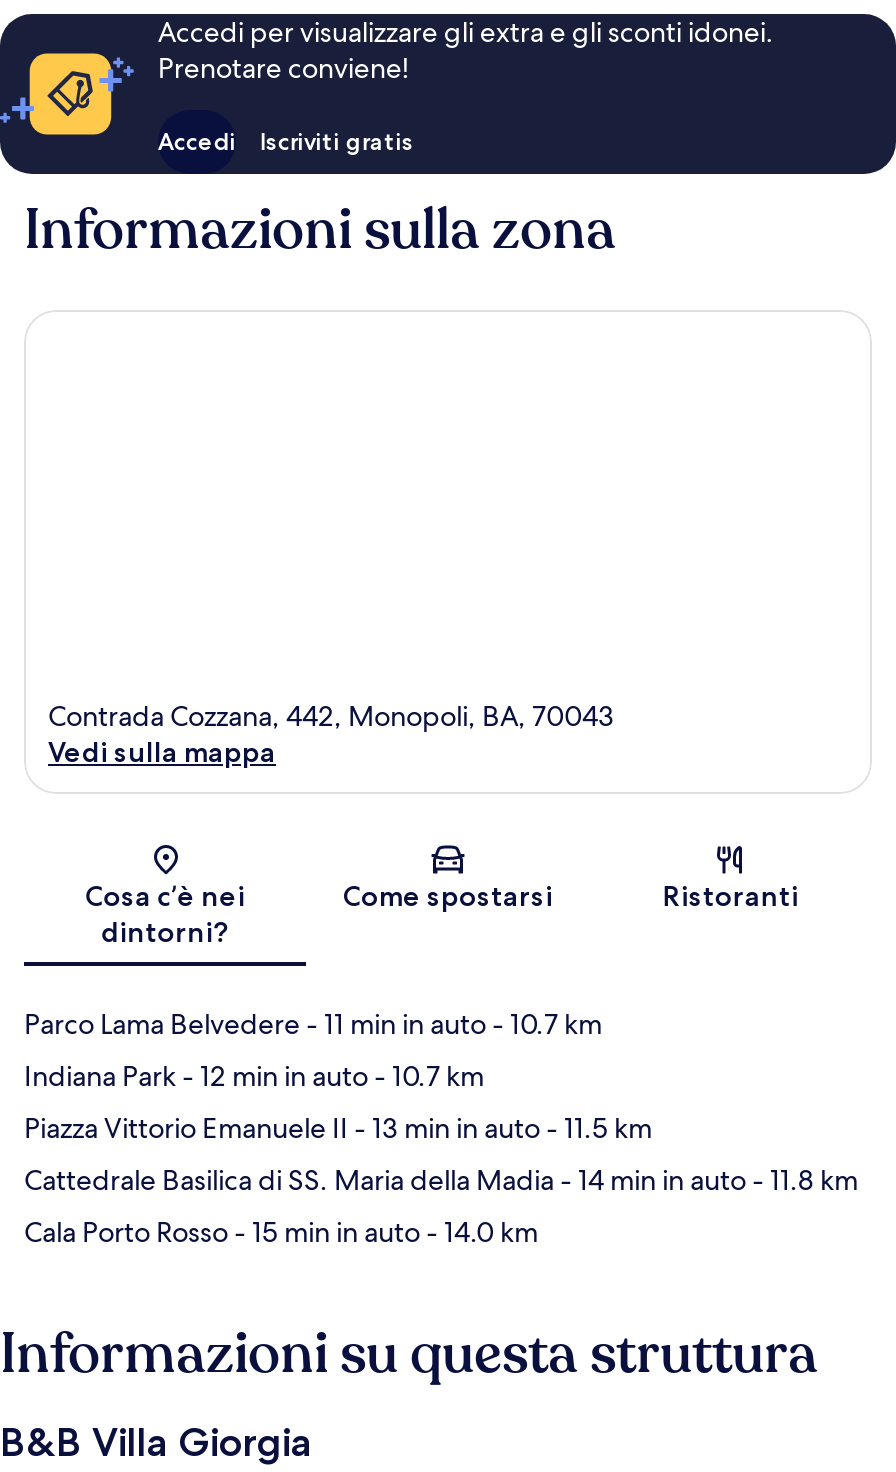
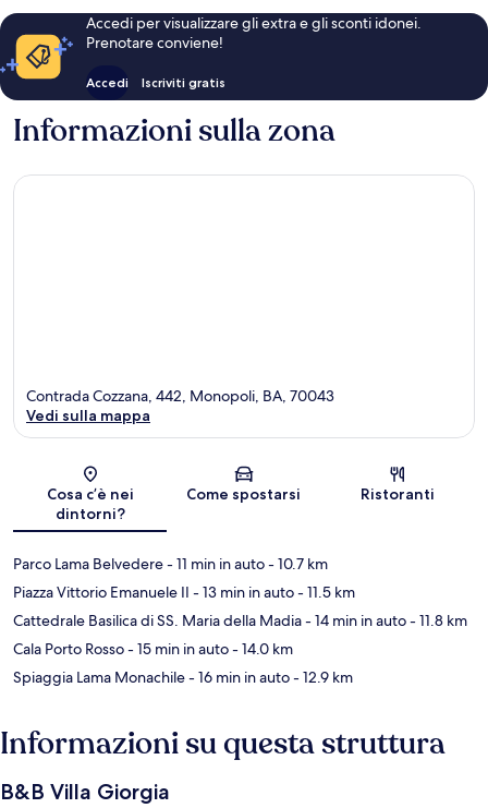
- Indiana Park - 12 min in auto - 10.7 km

moved up: Piazza Vittorio Emanuele II - 13 min in auto - 11.5 km | Cattedrale Basilica di SS. Maria della Madia - 14 min in auto - 11.8 km | Cala Porto Rosso - 15 min in auto - 14.0 km

+ Spiaggia Lama Monachile - 16 min in auto - 12.9 km
